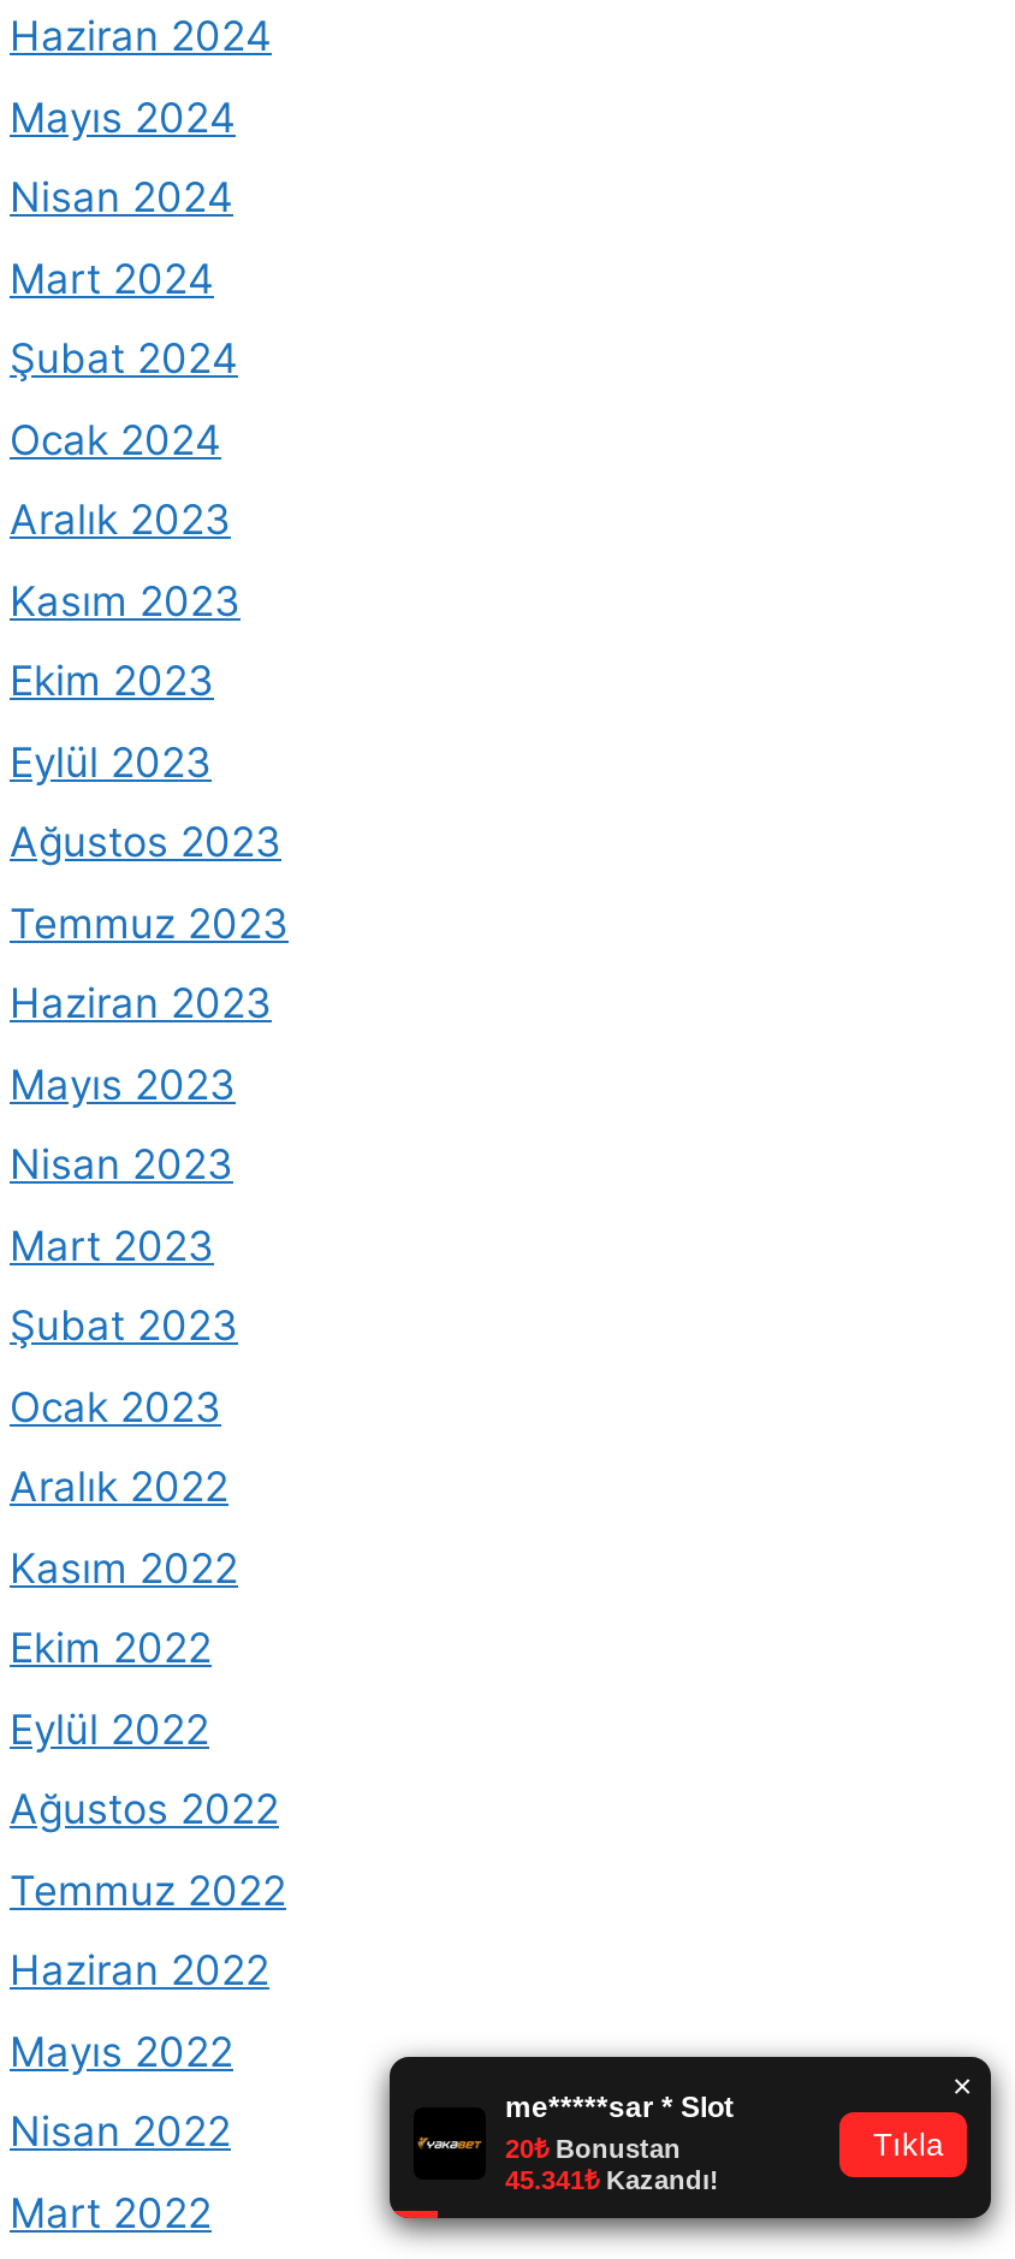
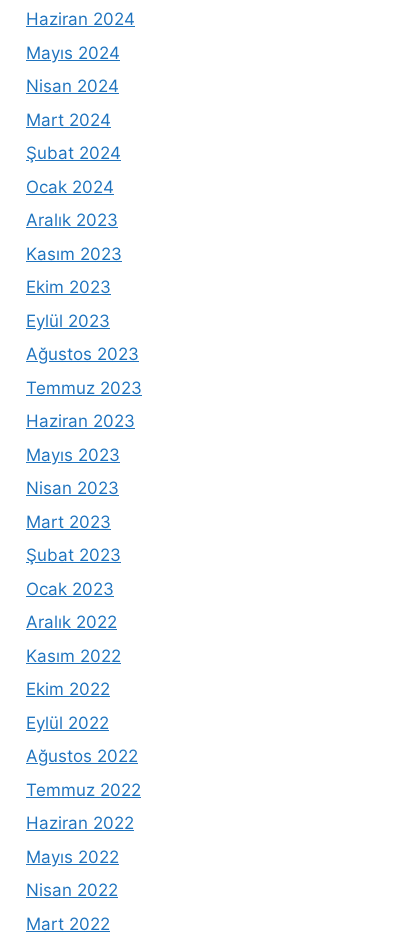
- [image]
